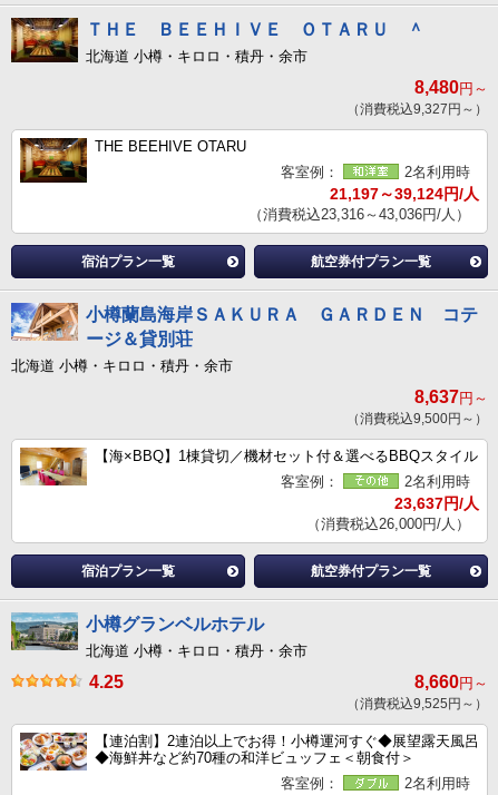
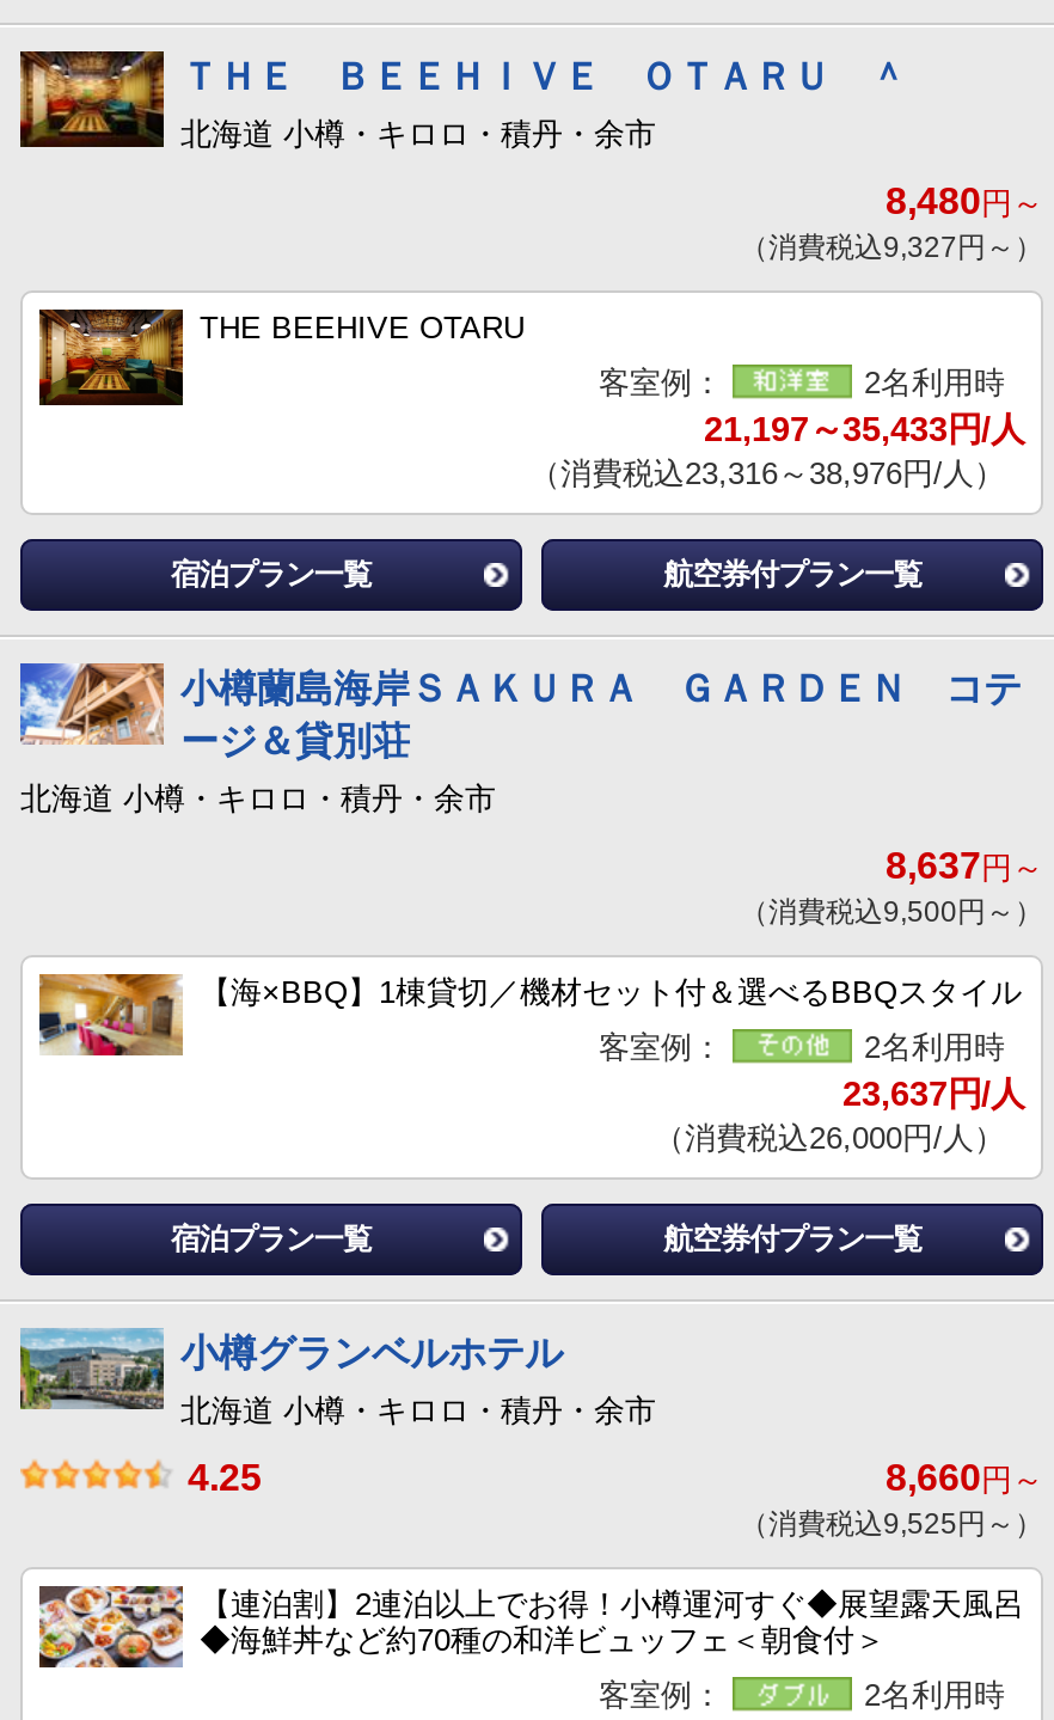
- 21,197～39,124円/人
+ 21,197～35,433円/人

- （消費税込23,316～43,036円/人）
+ （消費税込23,316～38,976円/人）
